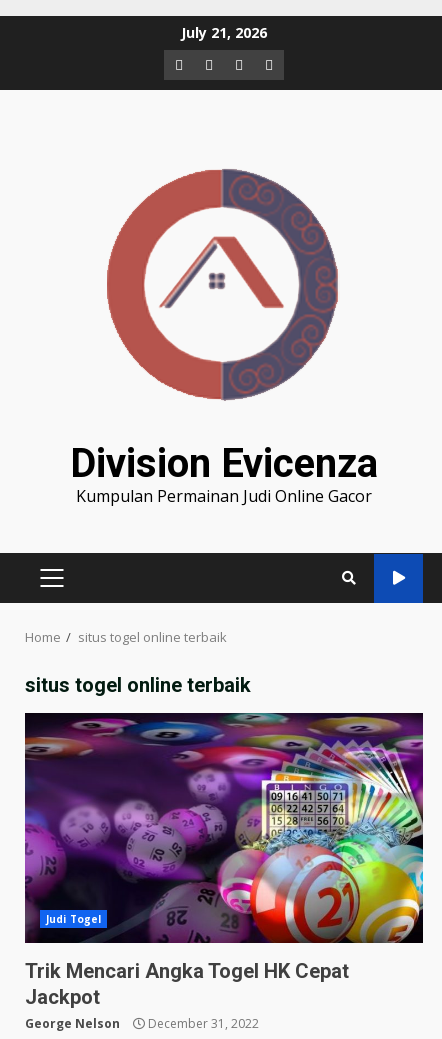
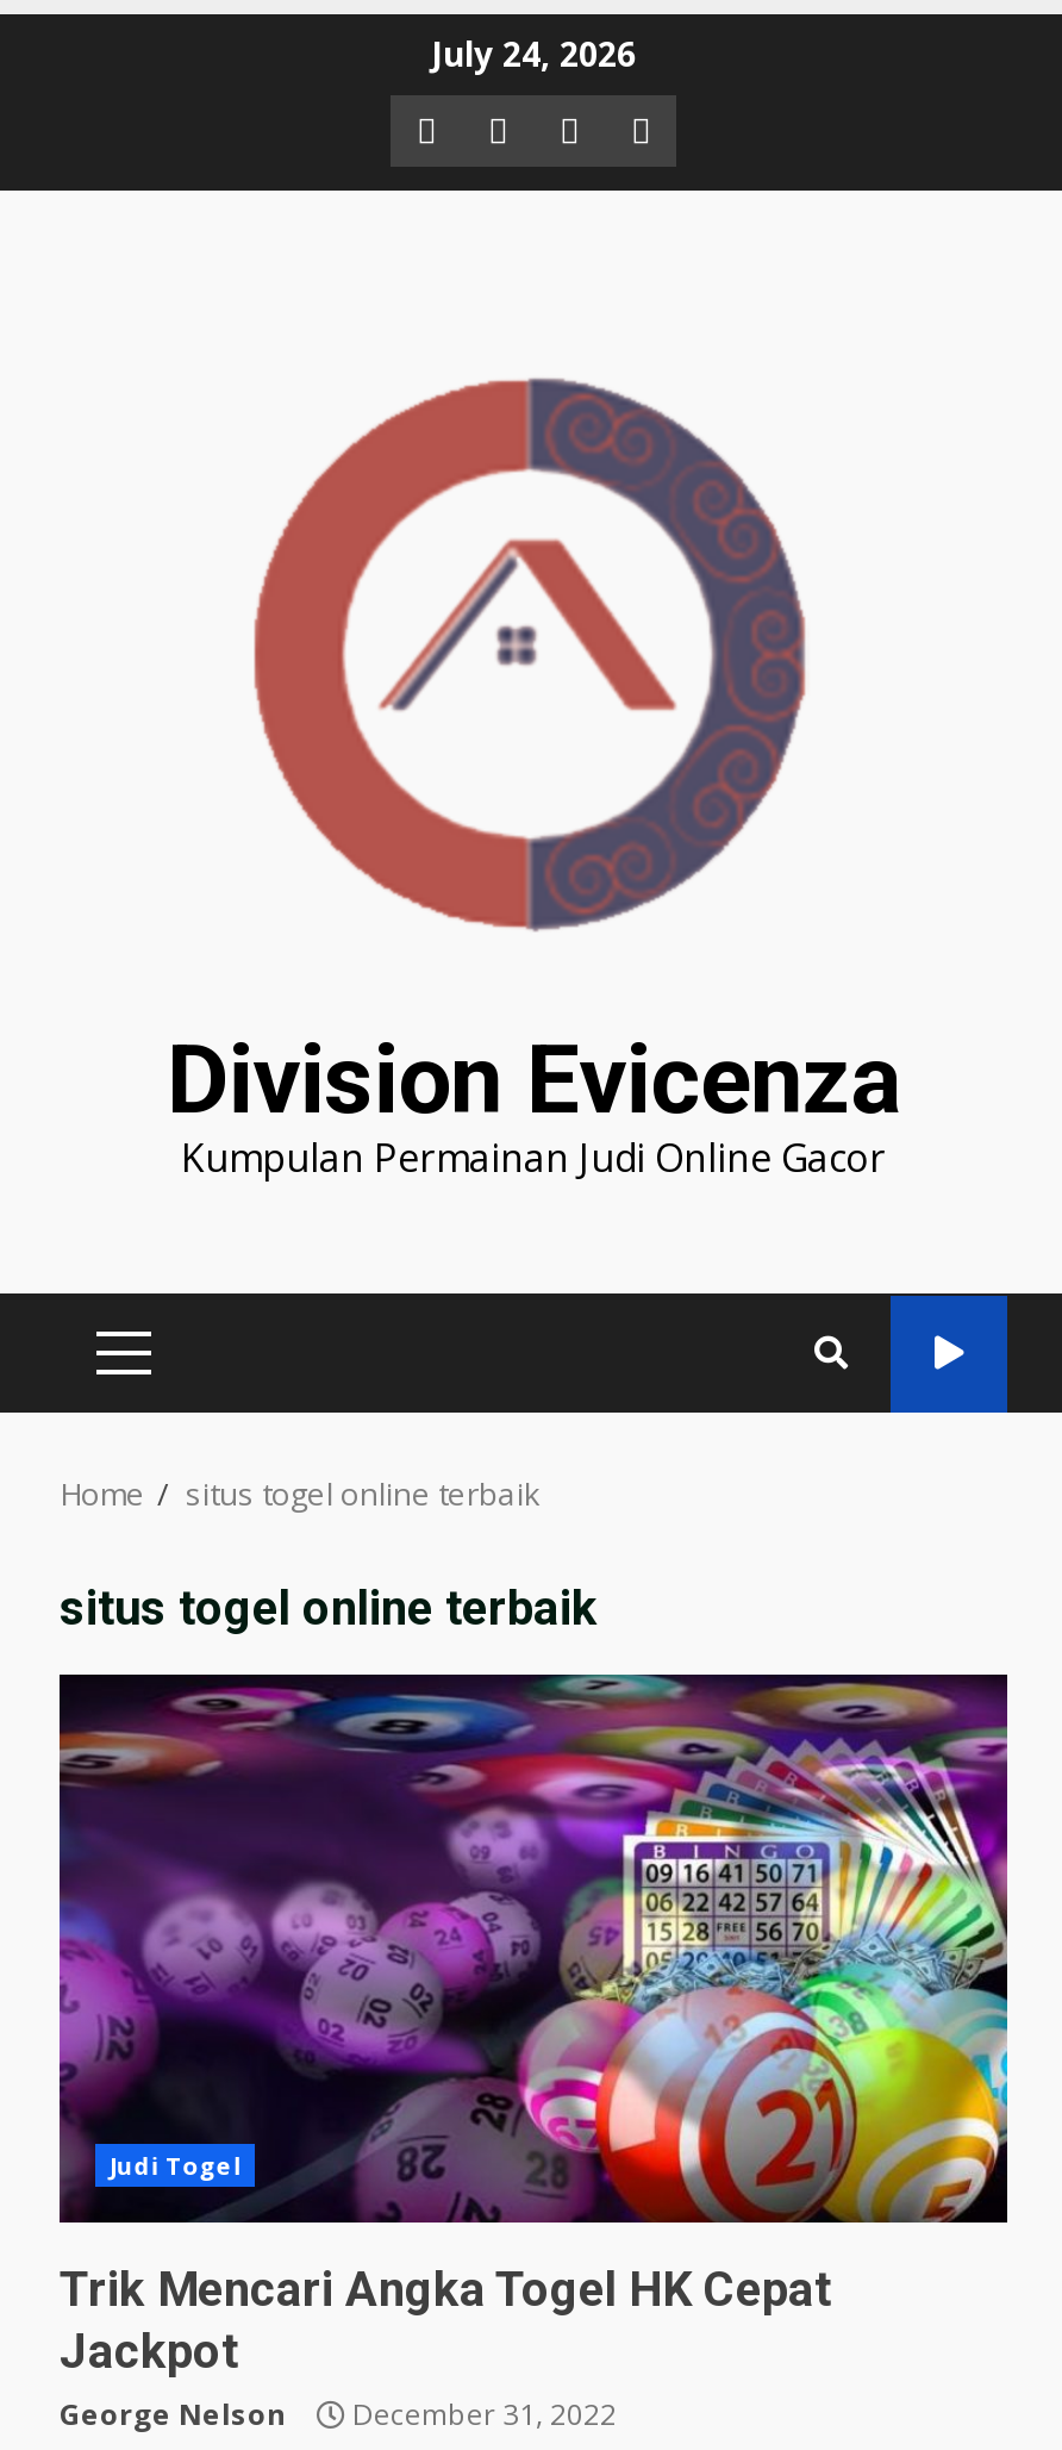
- July 21, 2026
+ July 24, 2026
